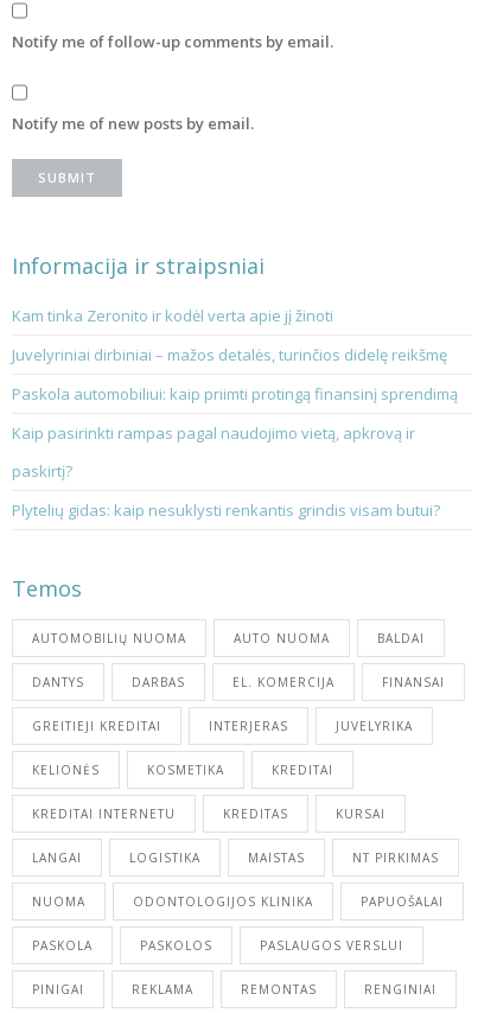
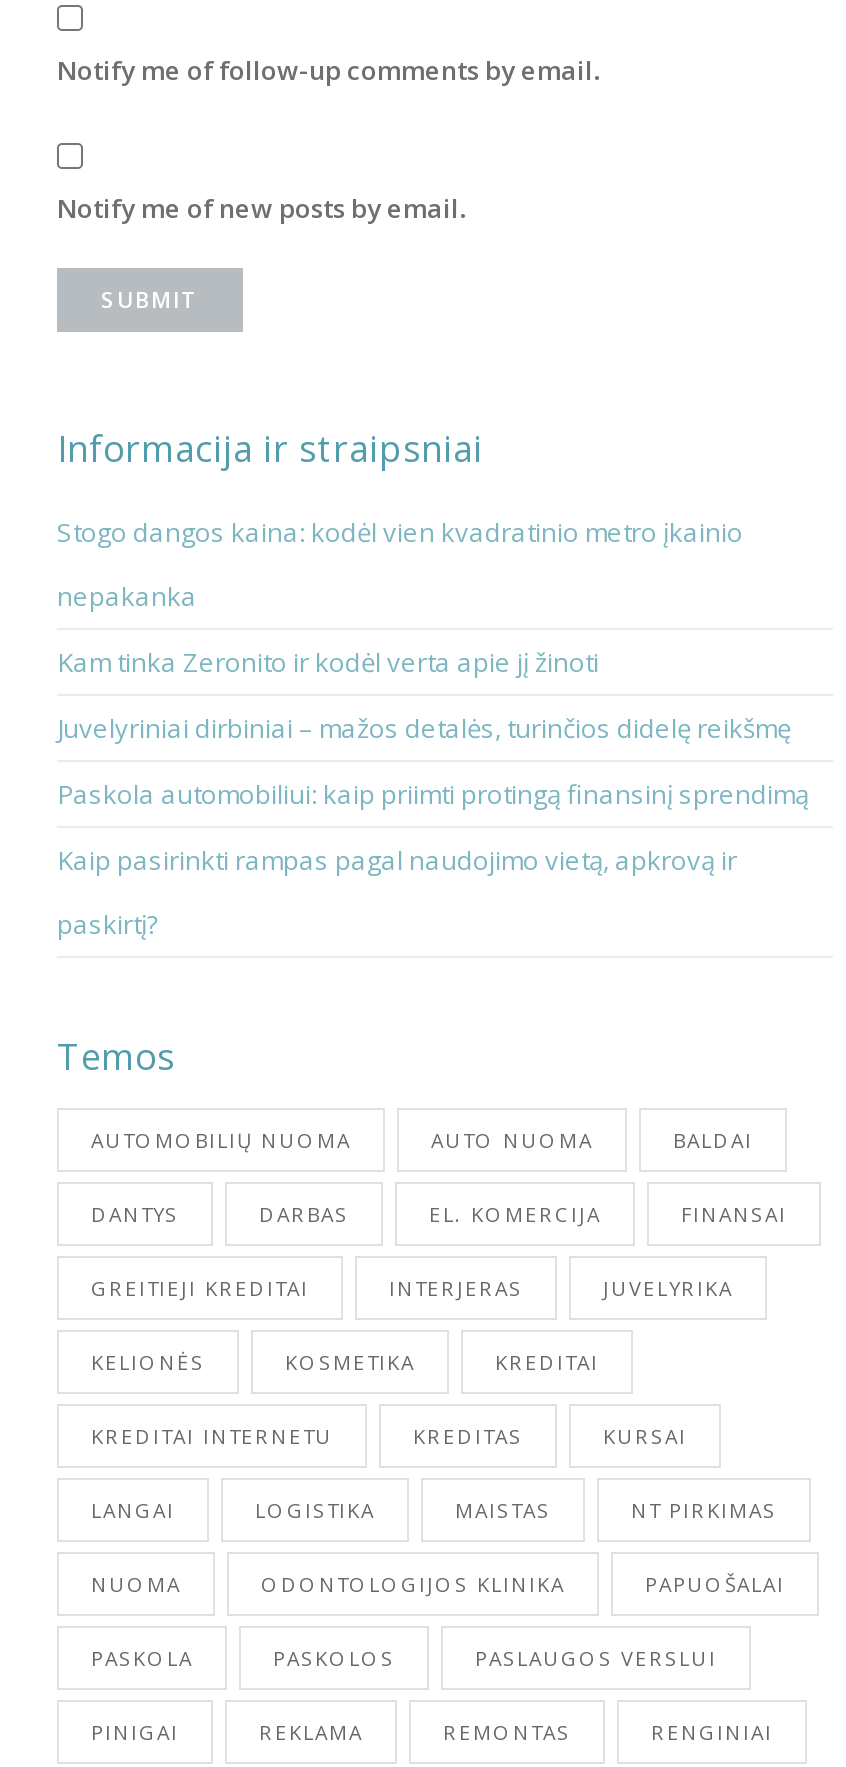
+ Stogo dangos kaina: kodėl vien kvadratinio metro įkainio
+ nepakanka

moved down: Kam tinka Zeronito ir kodėl verta apie jį žinoti | Juvelyriniai dirbiniai – mažos detalės, turinčios didelę reikšmę | Paskola automobiliui: kaip priimti protingą finansinį sprendimą | Kaip pasirinkti rampas pagal naudojimo vietą, apkrovą ir | paskirtį?

- Plytelių gidas: kaip nesuklysti renkantis grindis visam butui?
